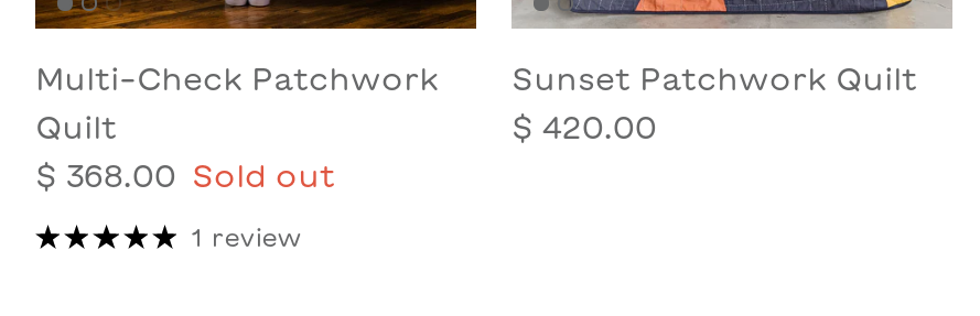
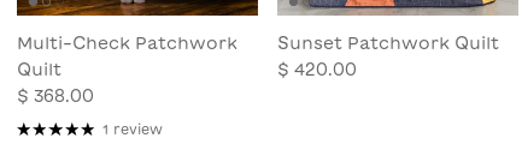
- $ 368.00 Sold out
+ $ 368.00
